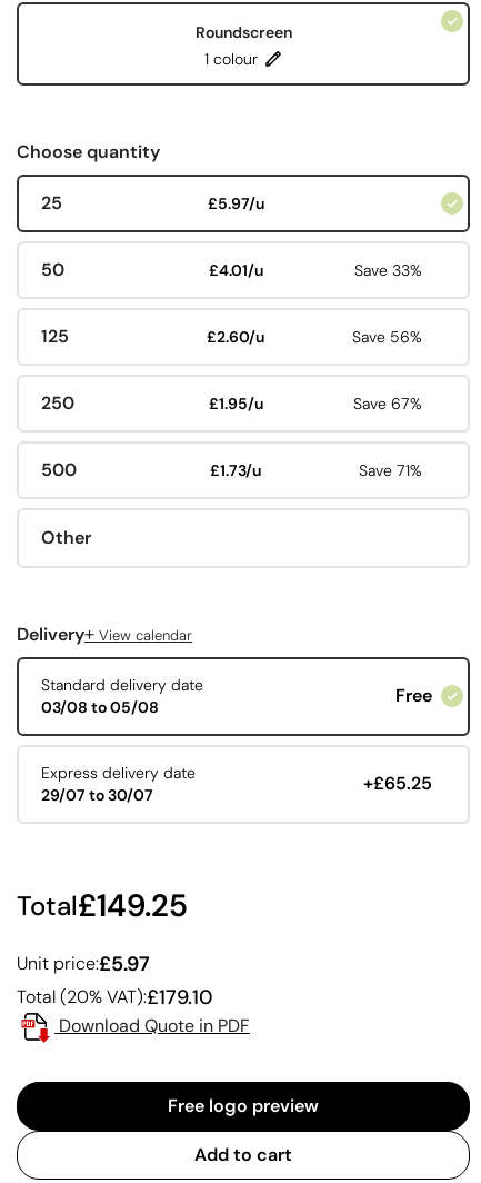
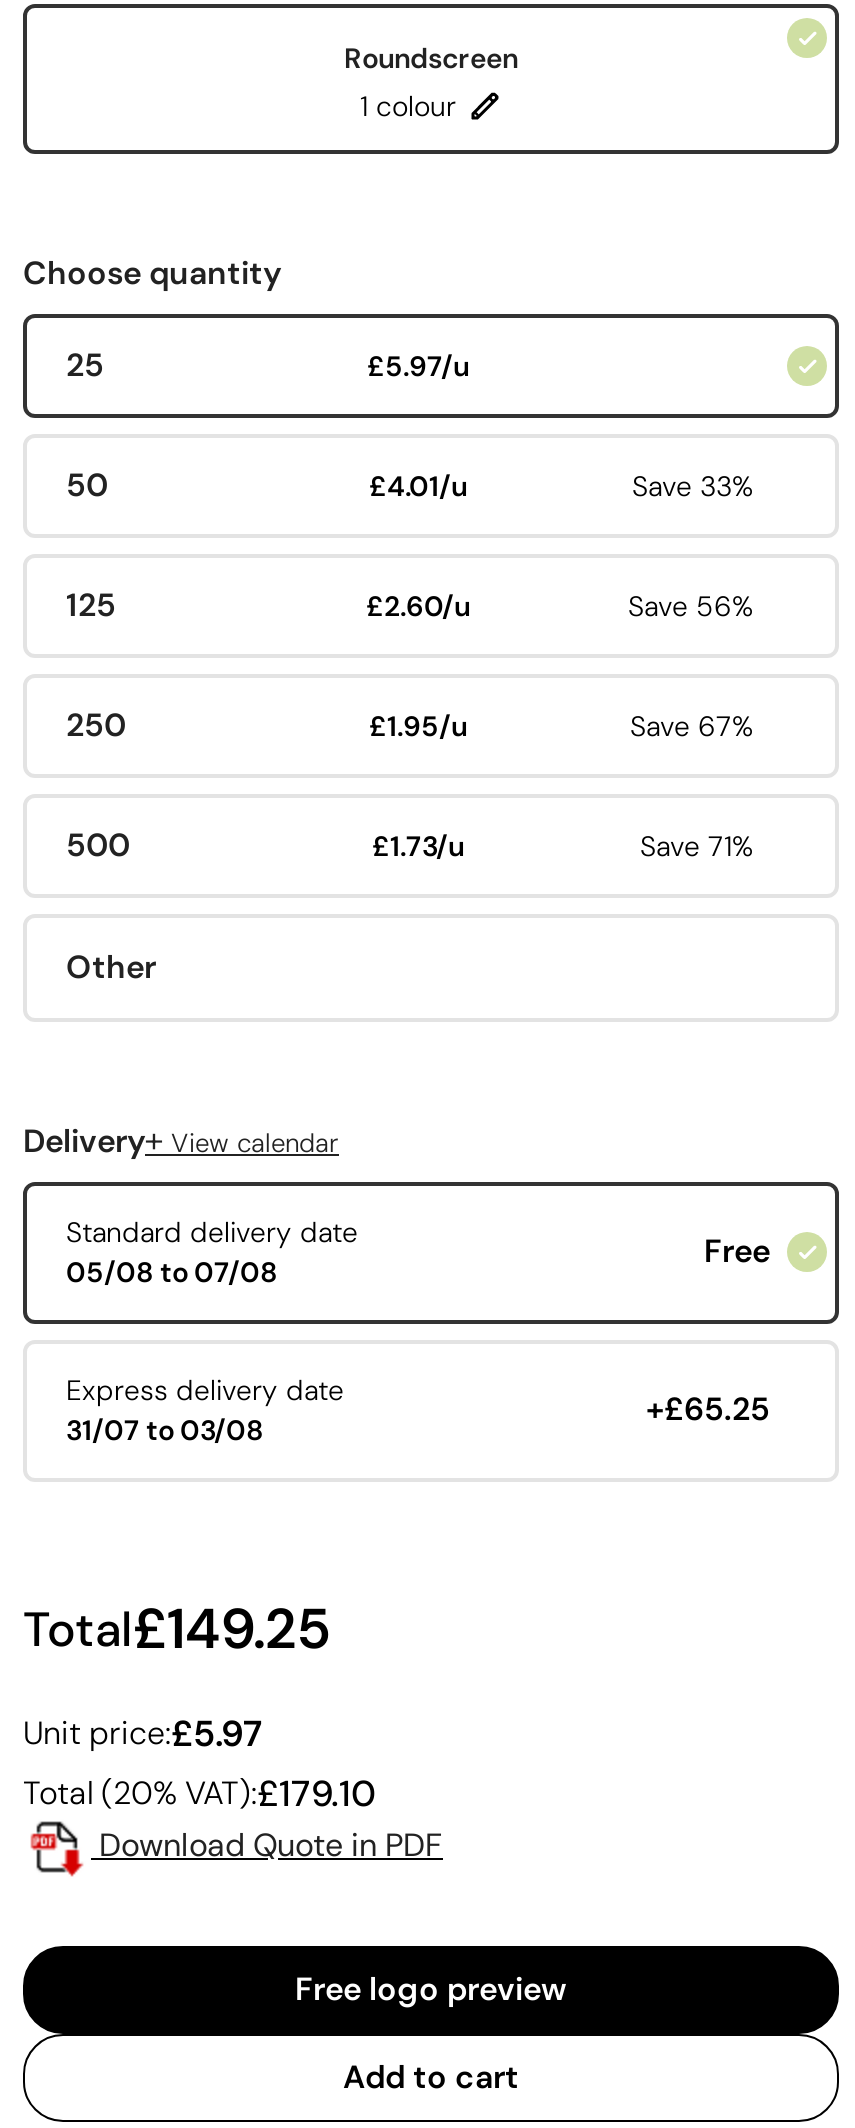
- 03/08 to 05/08
+ 05/08 to 07/08

- 29/07 to 30/07
+ 31/07 to 03/08
